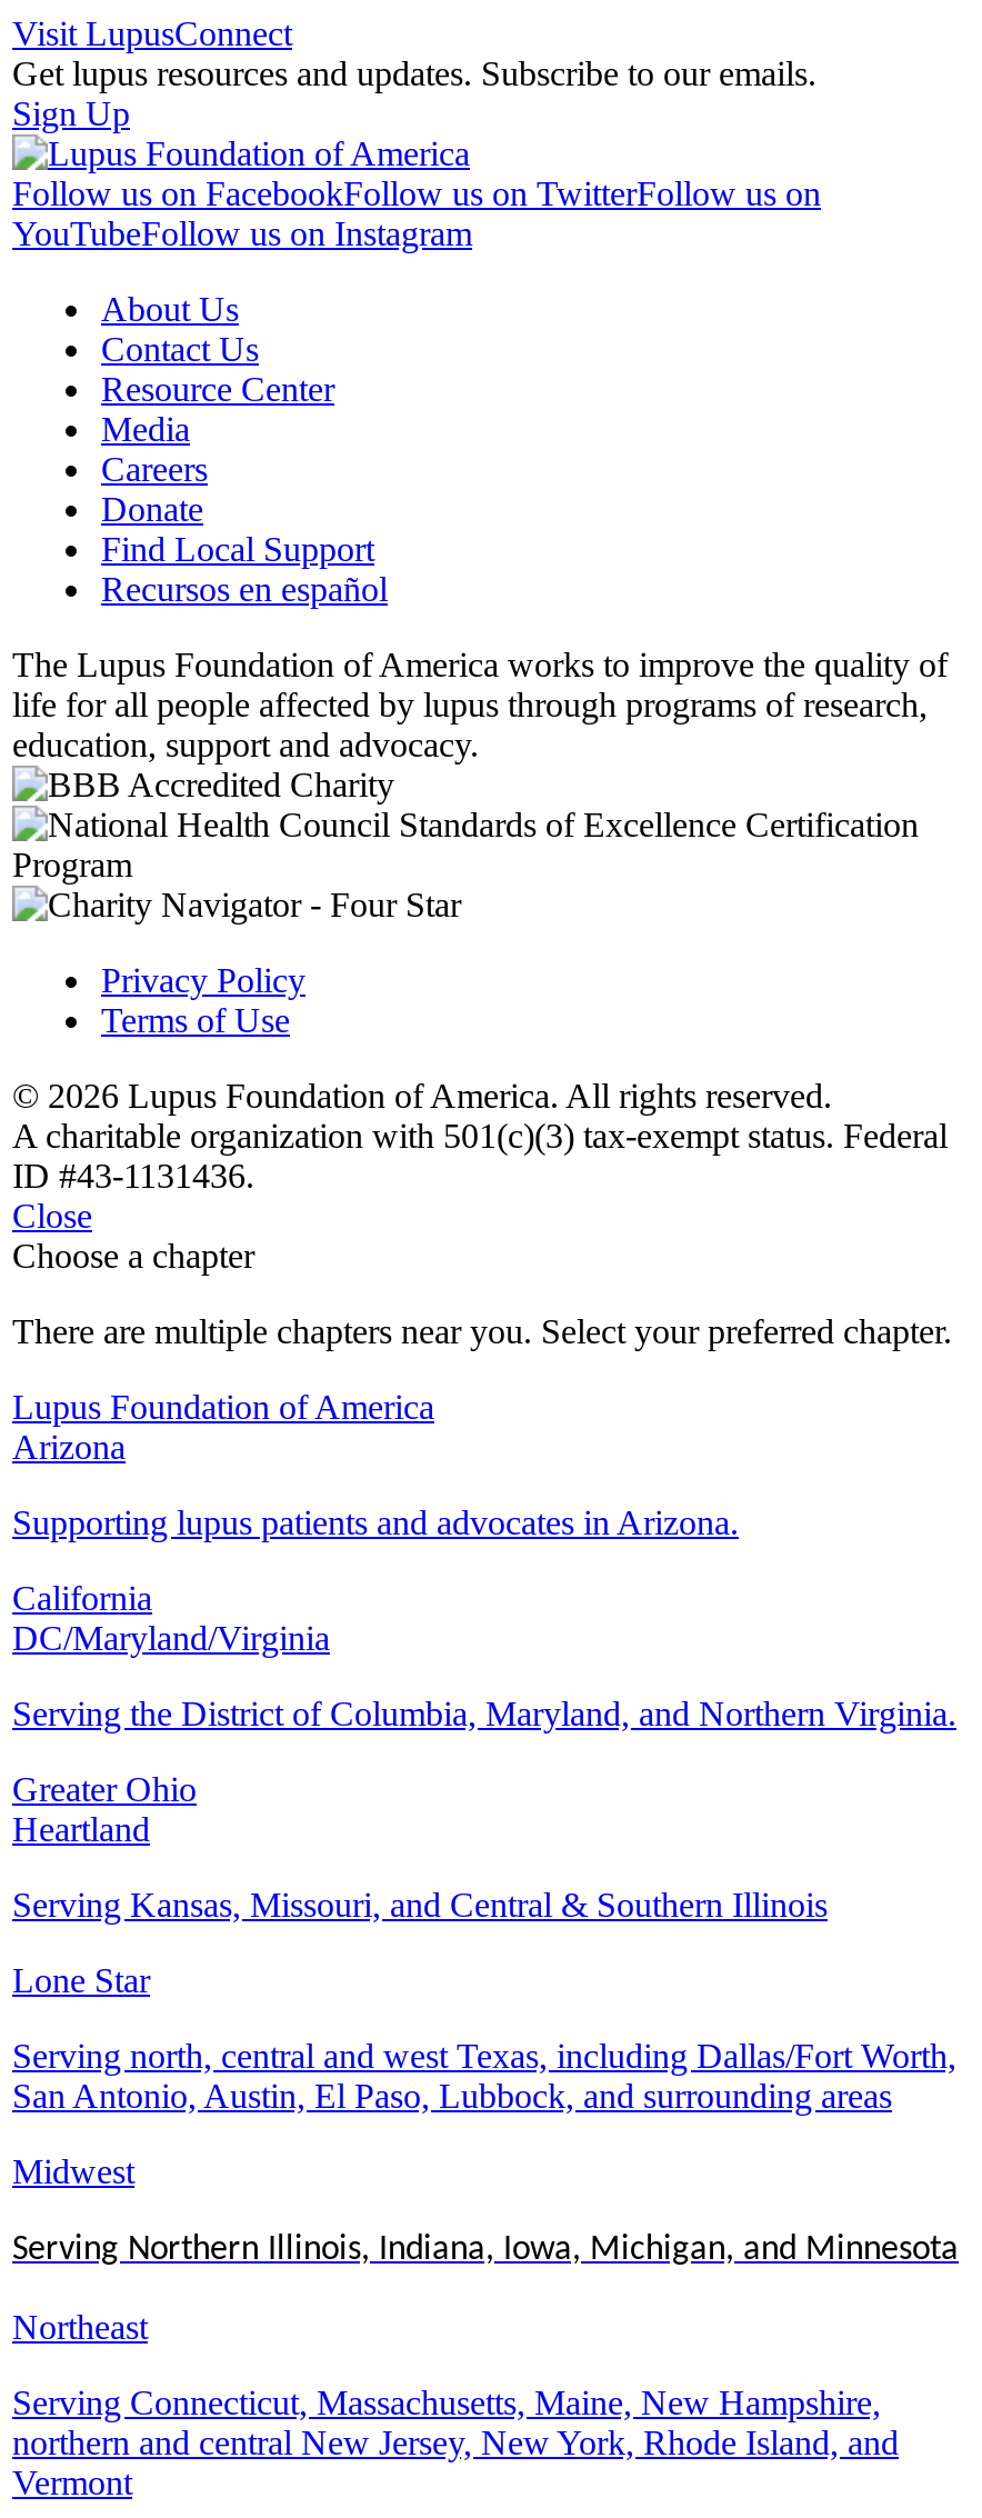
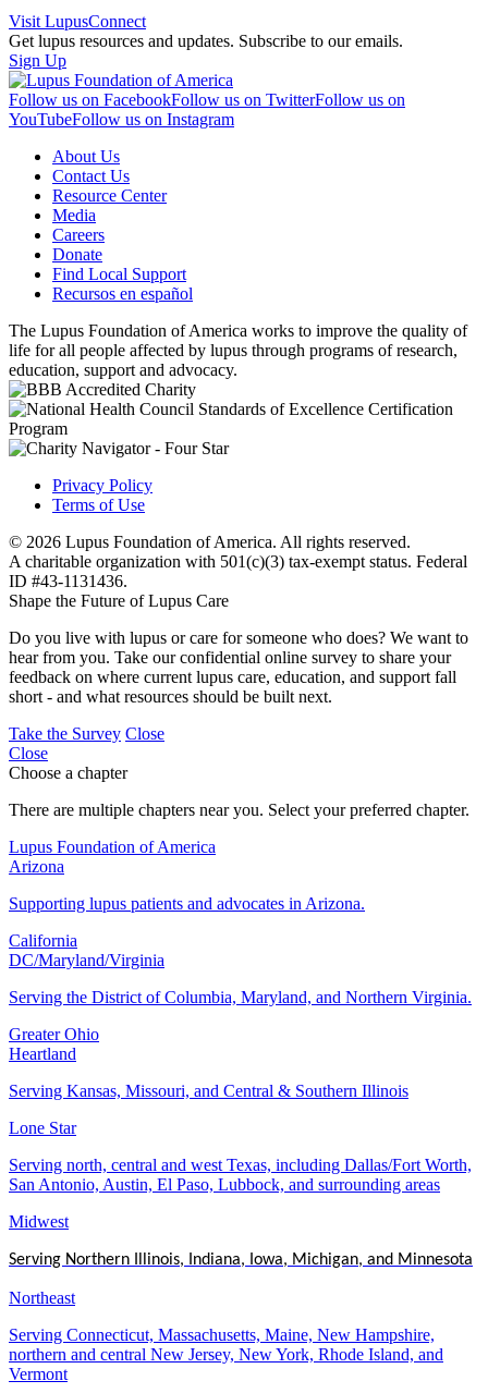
+ Shape the Future of Lupus Care
+ Do you live with lupus or care for someone who does? We want to
+ hear from you. Take our confidential online survey to share your
+ feedback on where current lupus care, education, and support fall
+ short - and what resources should be built next.
+ Take the Survey Close
